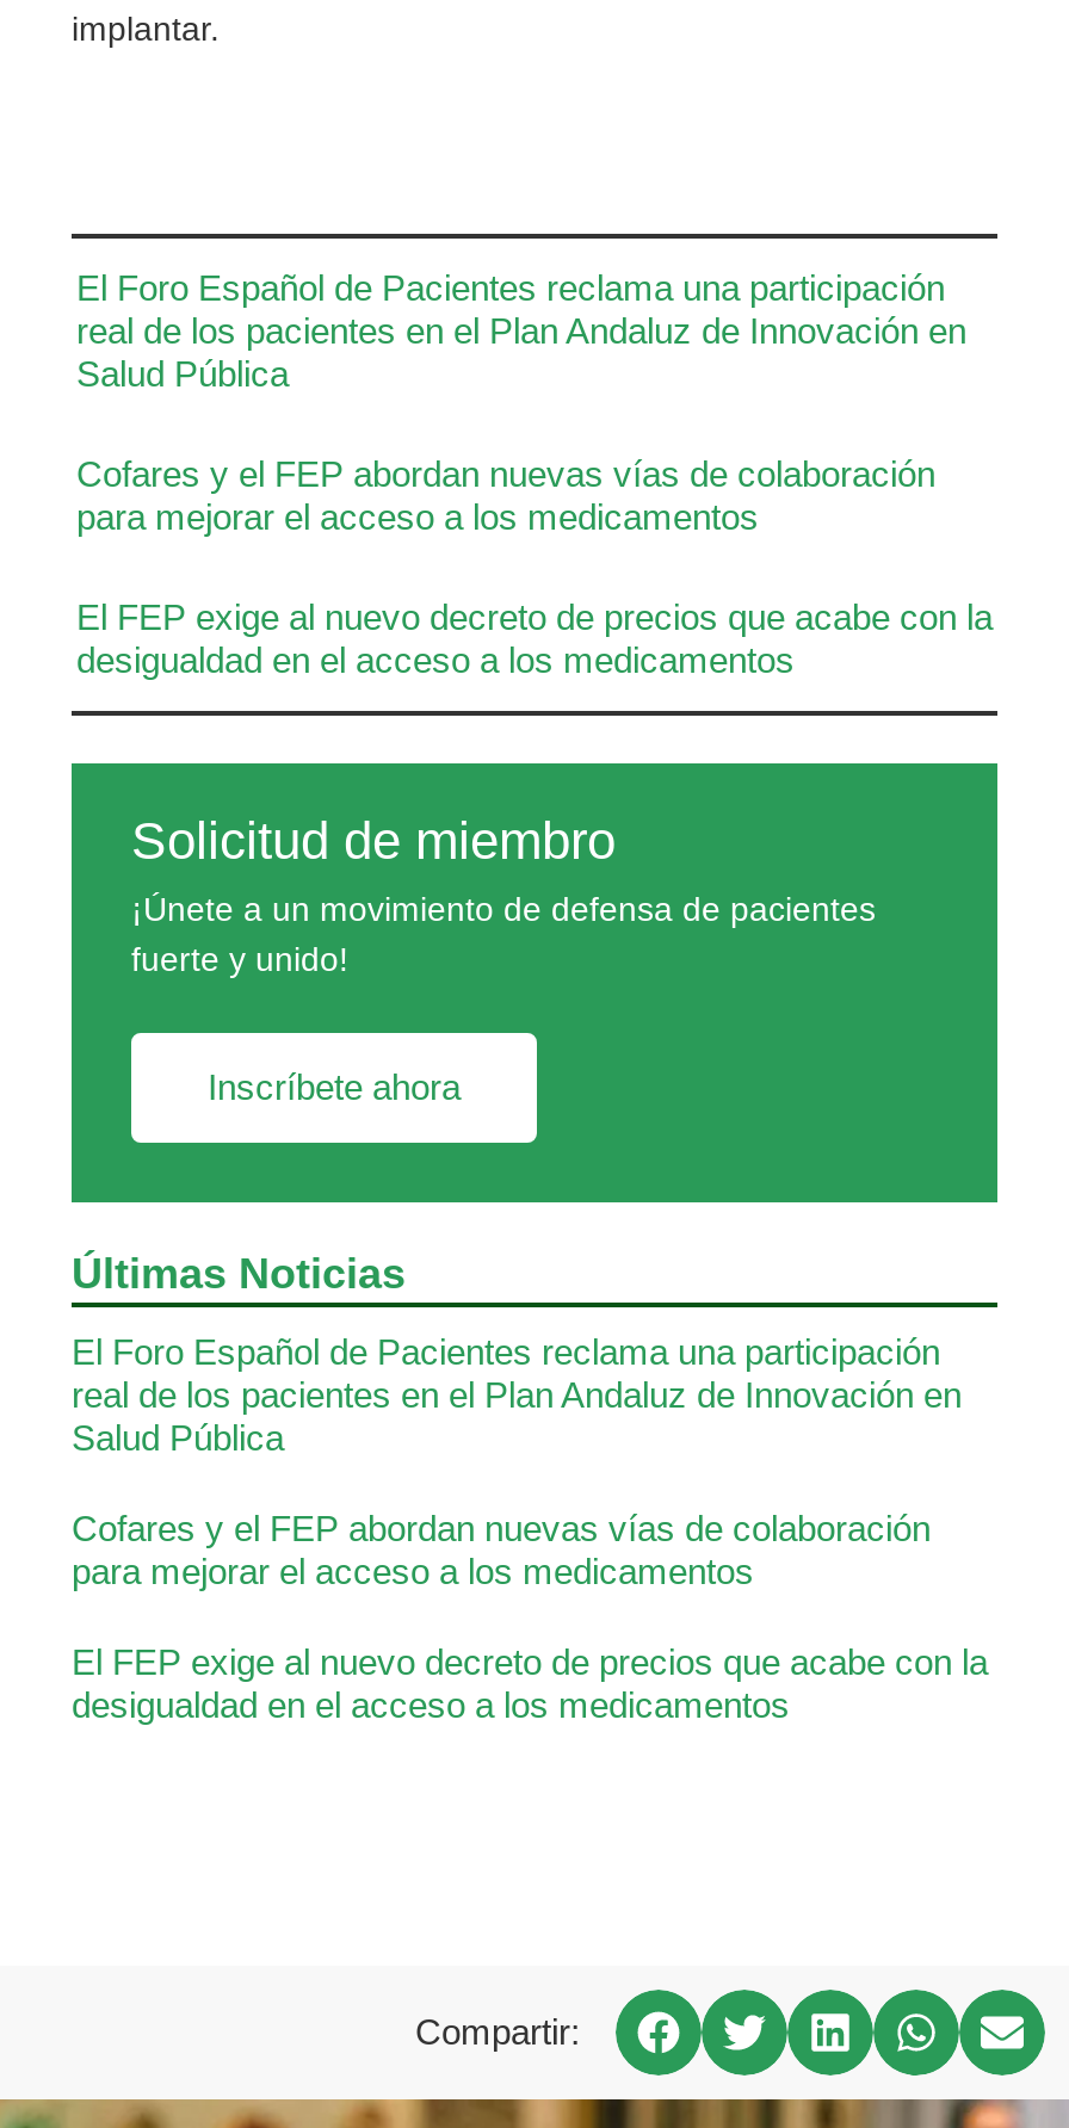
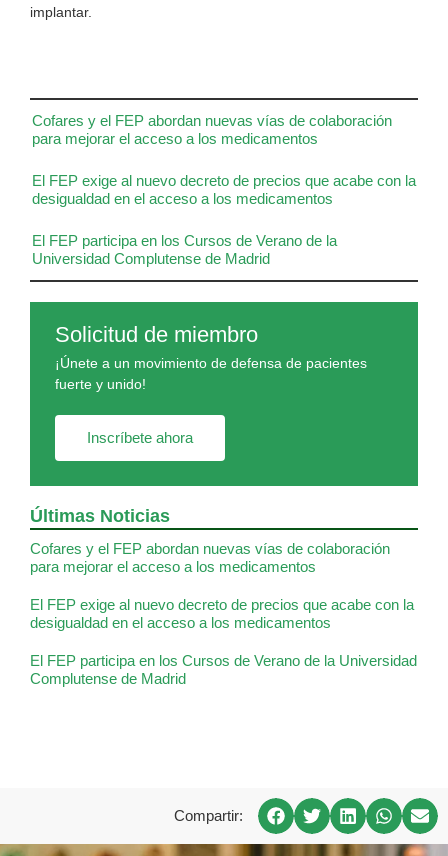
- El Foro Español de Pacientes reclama una participación
- real de los pacientes en el Plan Andaluz de Innovación en
- Salud Pública

moved up: Cofares y el FEP abordan nuevas vías de colaboración | para mejorar el acceso a los medicamentos | El FEP exige al nuevo decreto de precios que acabe con la | desigualdad en el acceso a los medicamentos

+ El FEP participa en los Cursos de Verano de la
+ Universidad Complutense de Madrid

- El Foro Español de Pacientes reclama una participación
- real de los pacientes en el Plan Andaluz de Innovación en
- Salud Pública

moved up: Cofares y el FEP abordan nuevas vías de colaboración | para mejorar el acceso a los medicamentos | El FEP exige al nuevo decreto de precios que acabe con la | desigualdad en el acceso a los medicamentos

+ El FEP participa en los Cursos de Verano de la Universidad
+ Complutense de Madrid
